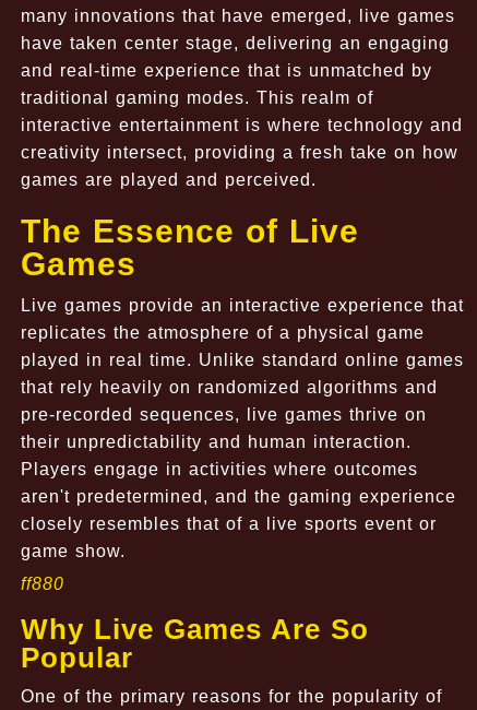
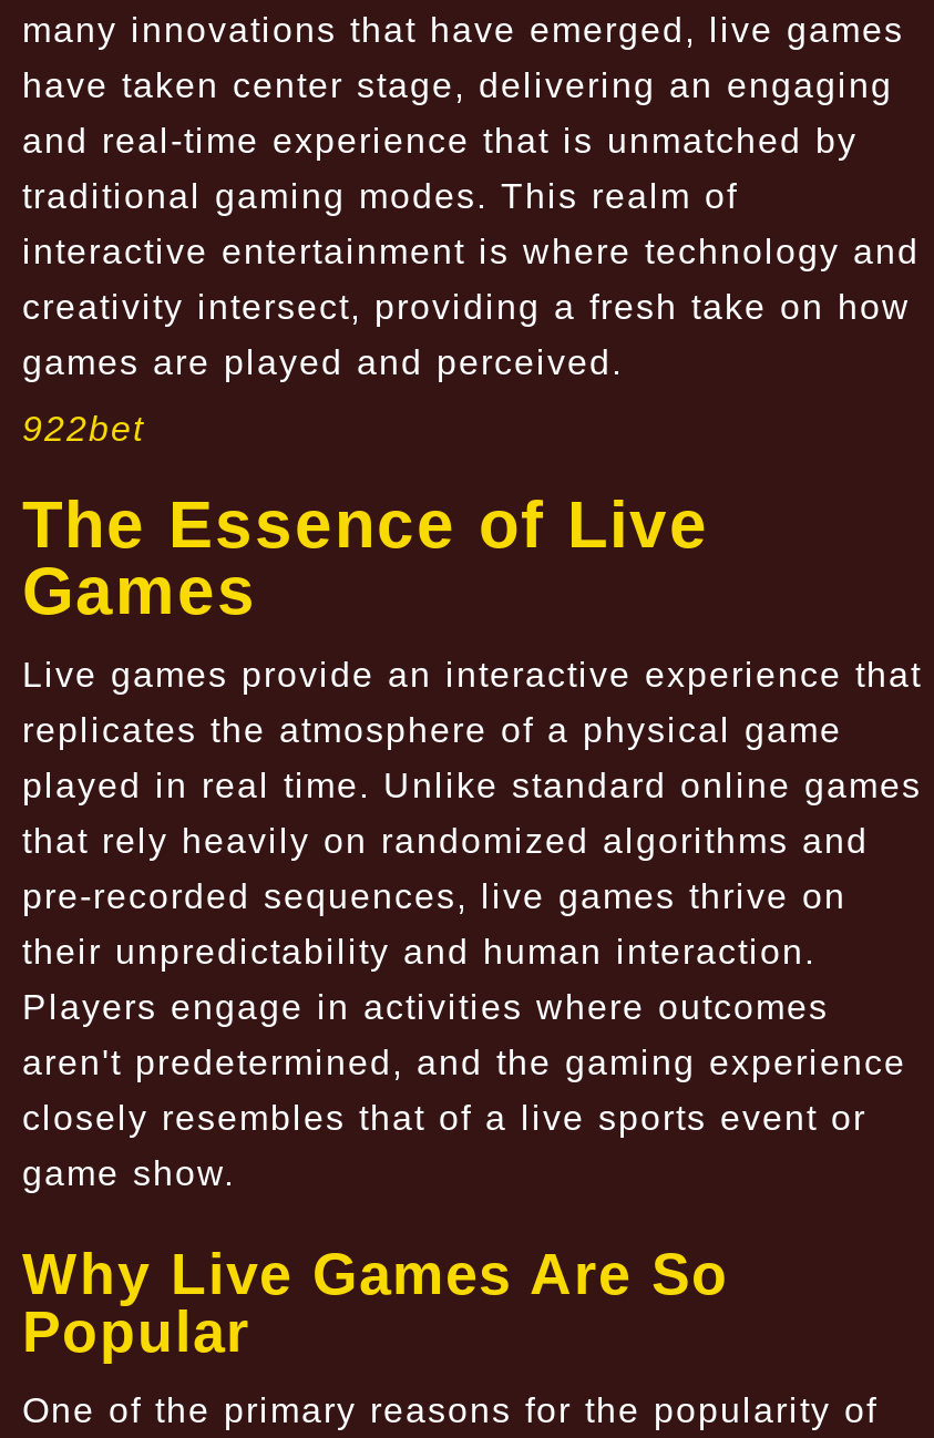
+ 922bet

moved down: The Essence of Live | Games | Live games provide an interactive experience that | ... | closely resembles that of a live sports event or | game show.

- ff880
